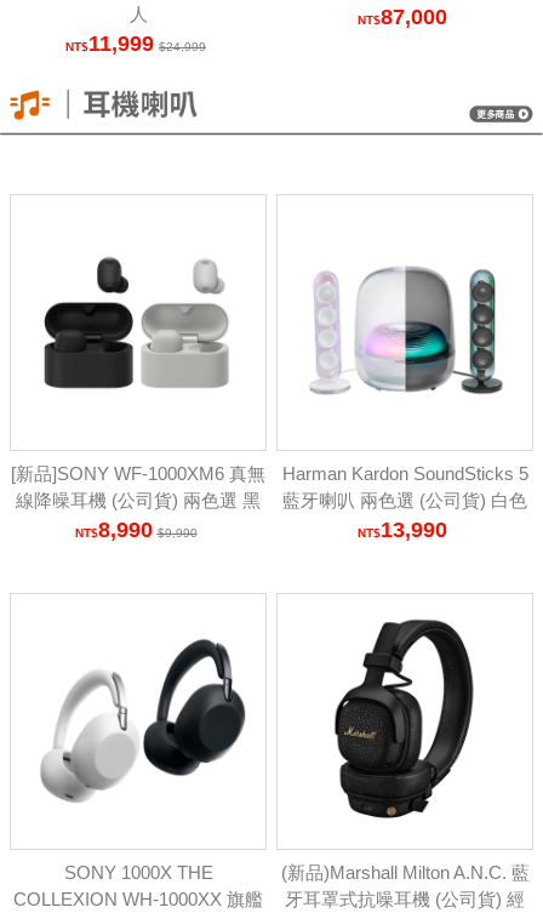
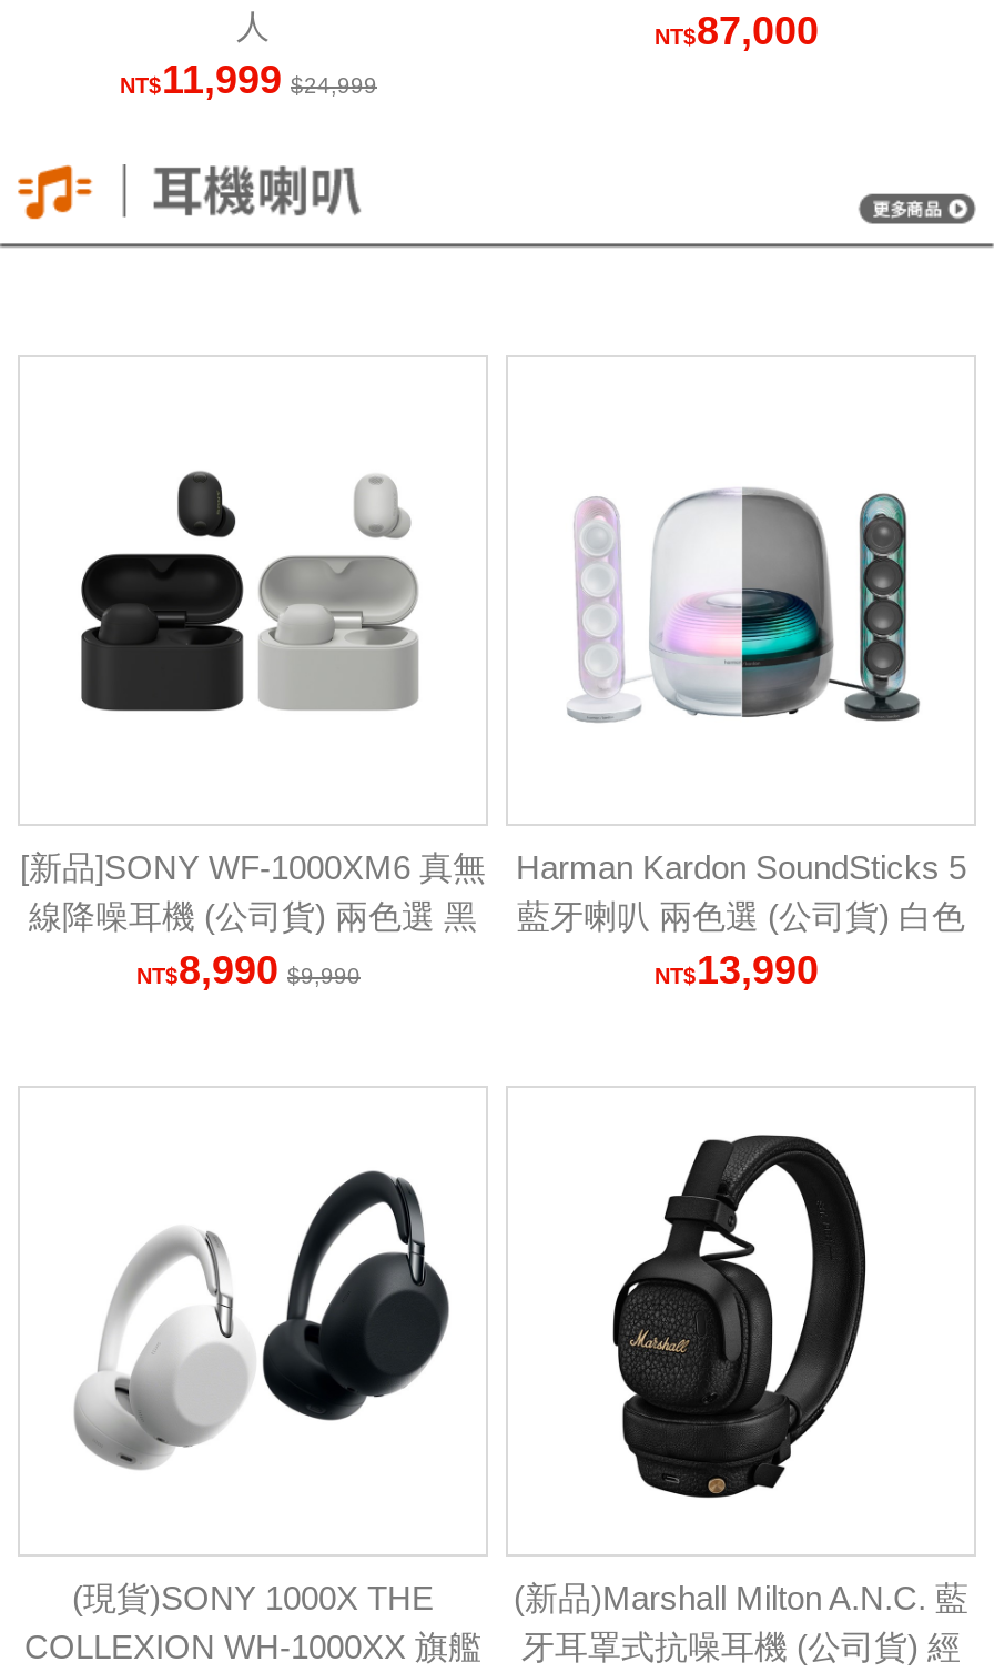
- SONY 1000X THE
+ (現貨)SONY 1000X THE
